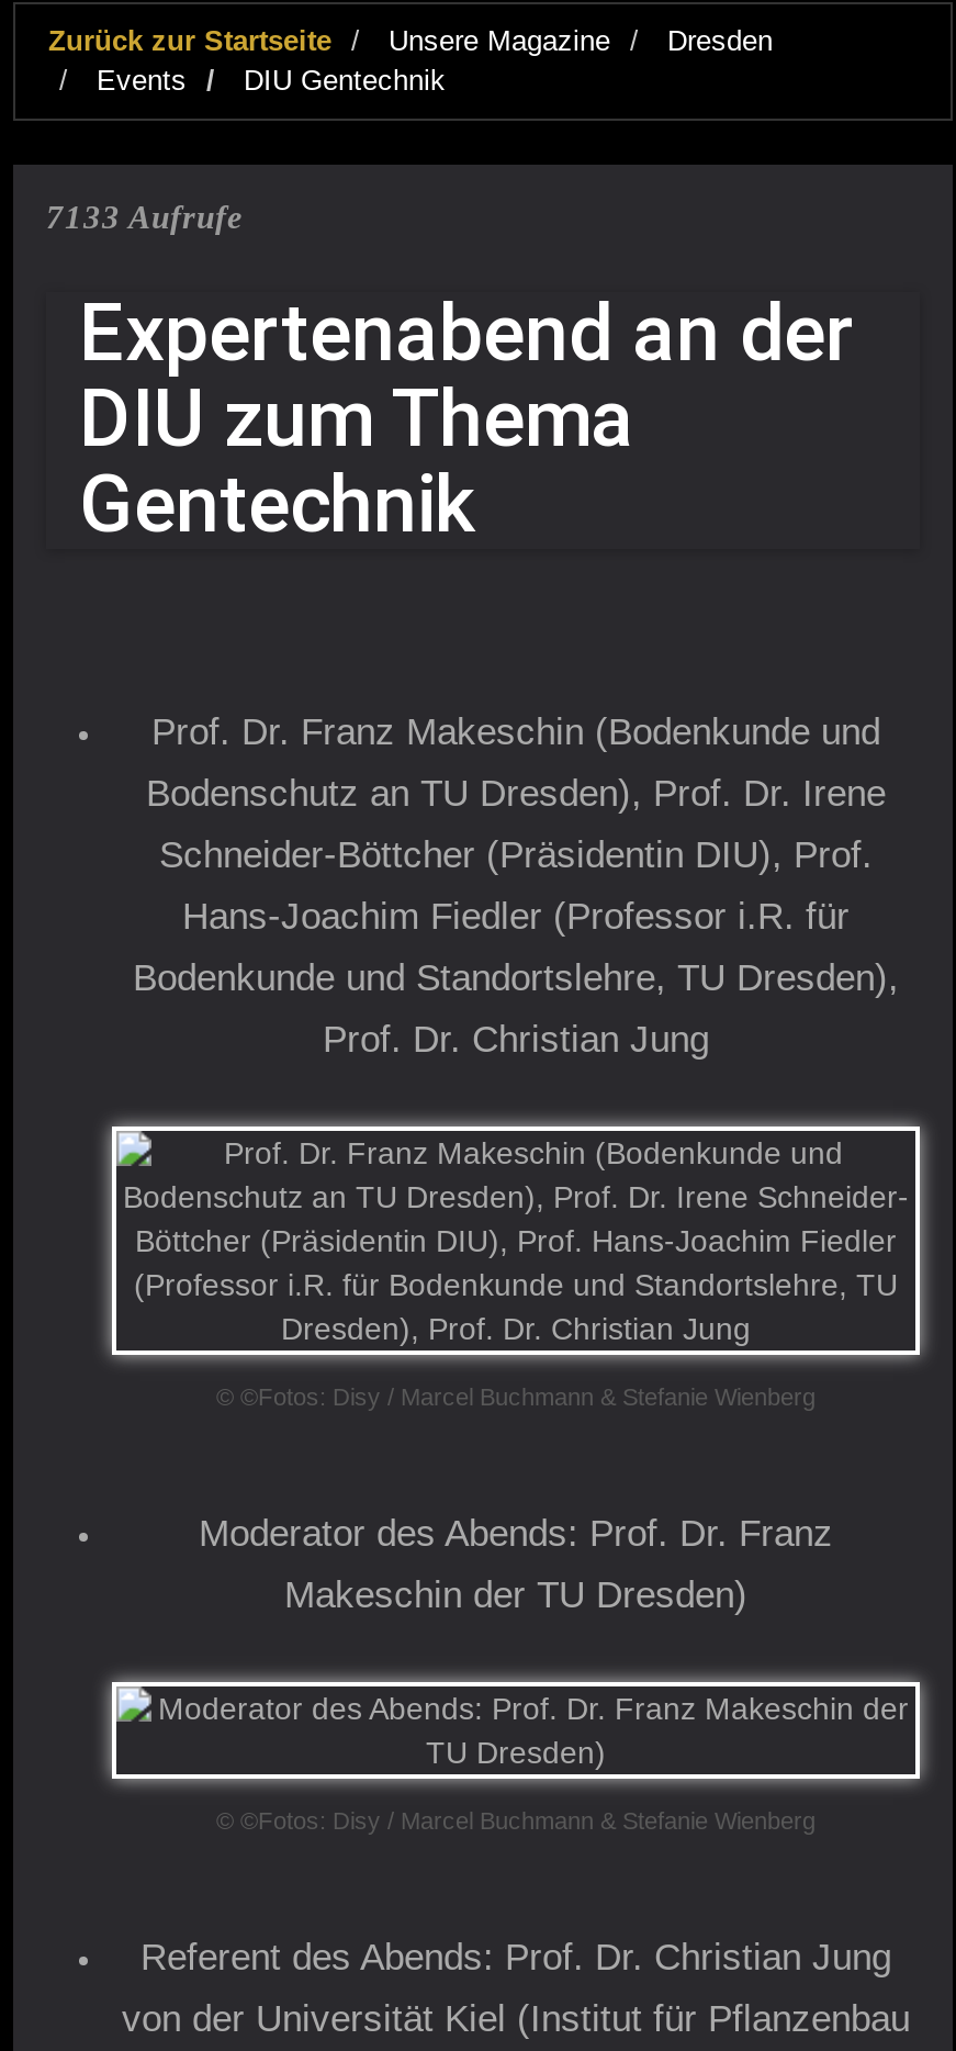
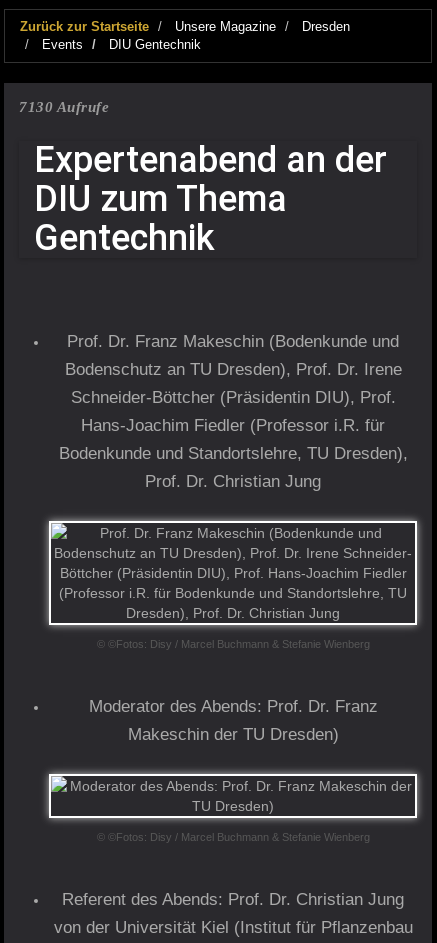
- 7133 Aufrufe
+ 7130 Aufrufe
